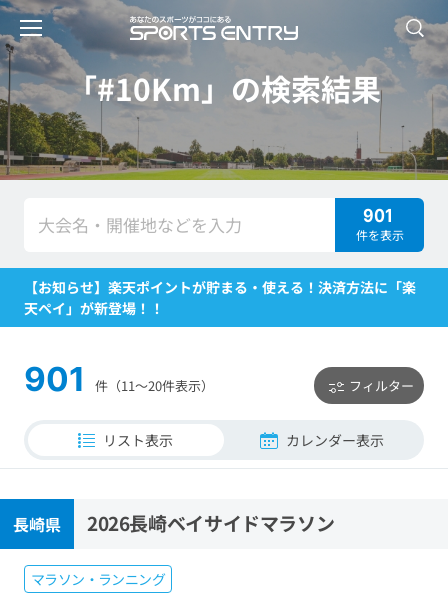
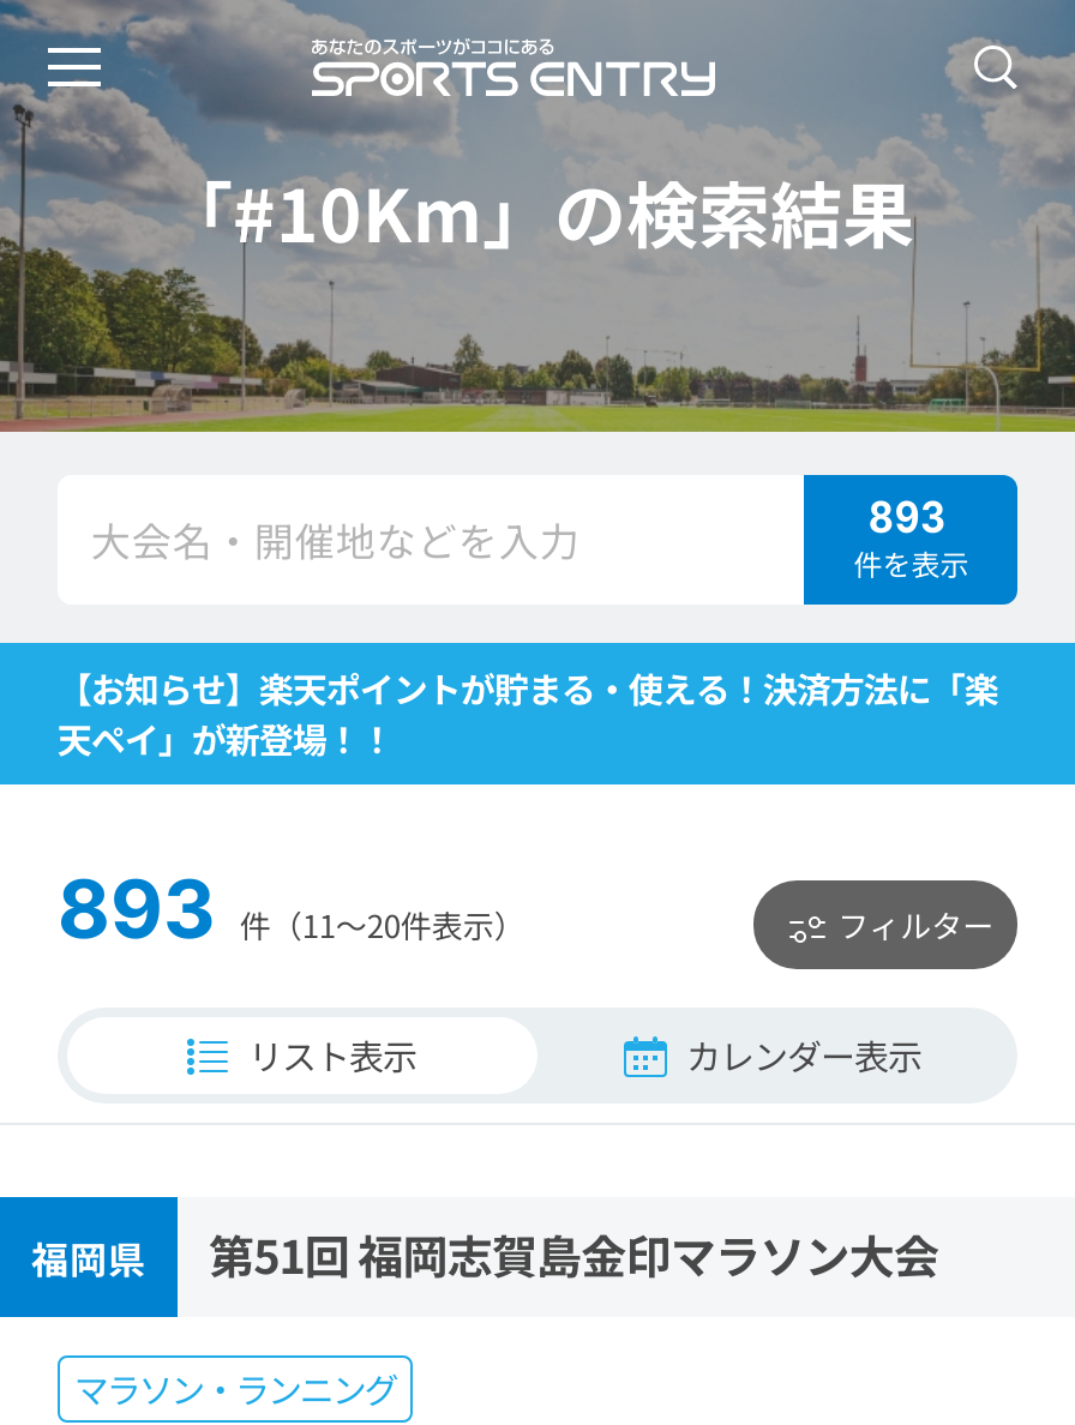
- 901
+ 893

- 901 件（11〜20件表示）
+ 893 件（11〜20件表示）

- 2026長崎ベイサイドマラソン
- 長崎県
+ 第51回 福岡志賀島金印マラソン大会
+ 福岡県
